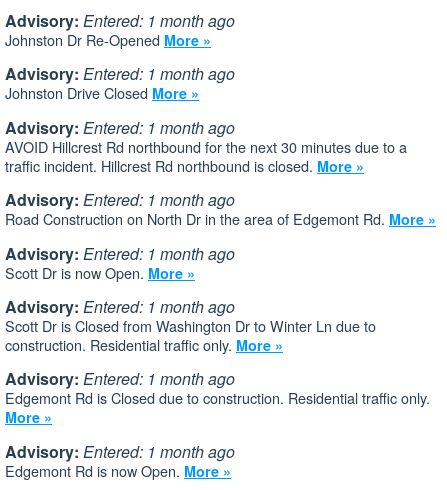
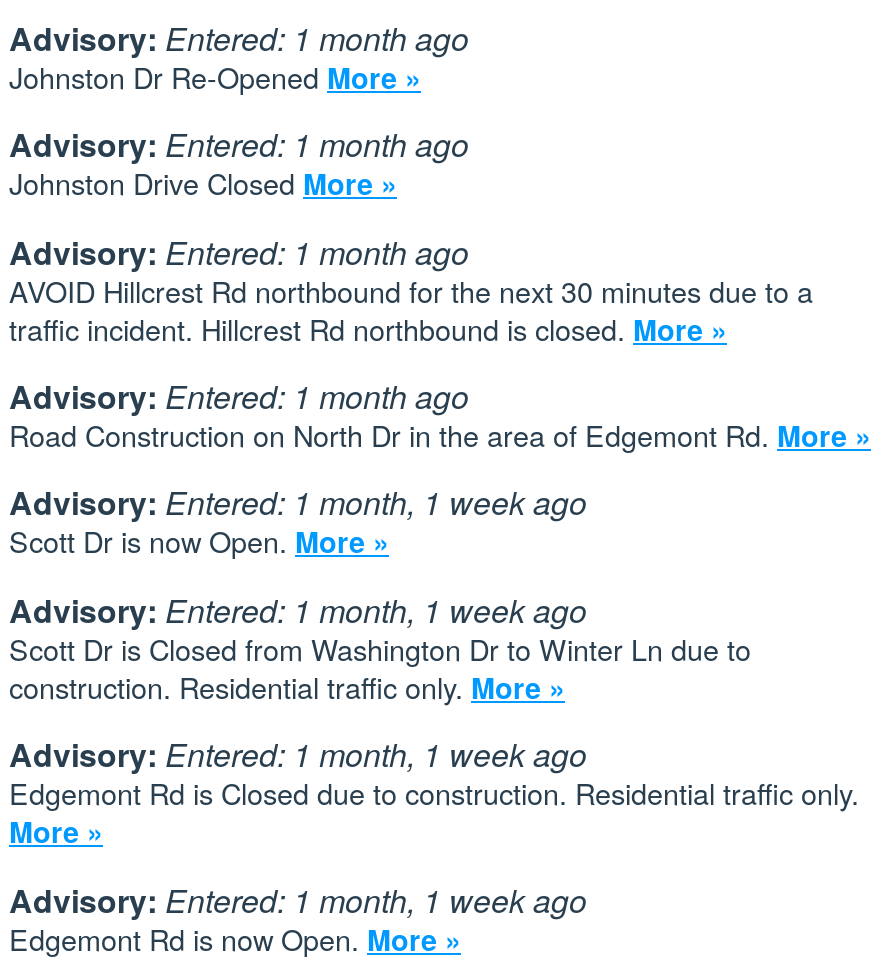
- Advisory: Entered: 1 month ago
+ Advisory: Entered: 1 month, 1 week ago

- Advisory: Entered: 1 month ago
+ Advisory: Entered: 1 month, 1 week ago

- Advisory: Entered: 1 month ago
+ Advisory: Entered: 1 month, 1 week ago

- Advisory: Entered: 1 month ago
+ Advisory: Entered: 1 month, 1 week ago
